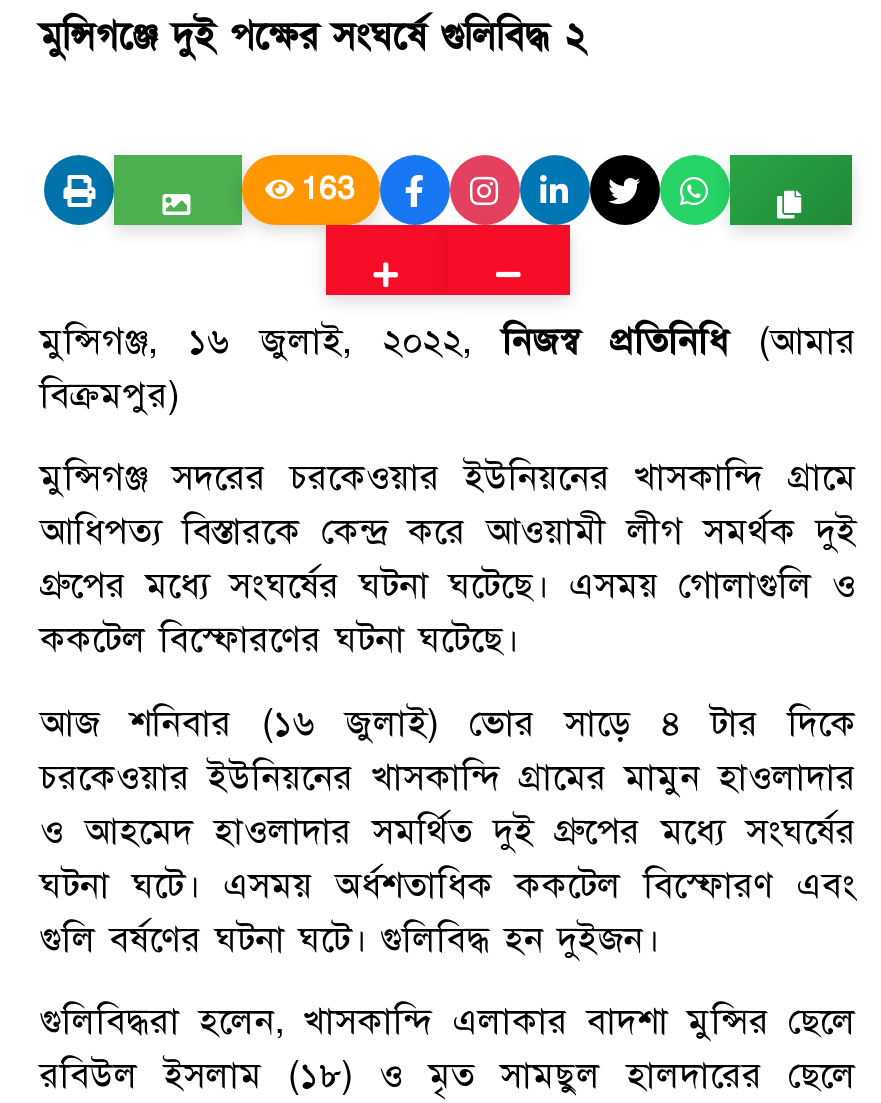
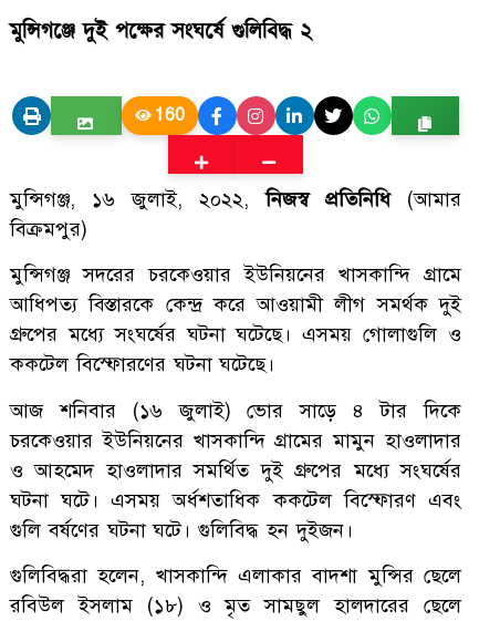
- 163
+ 160
